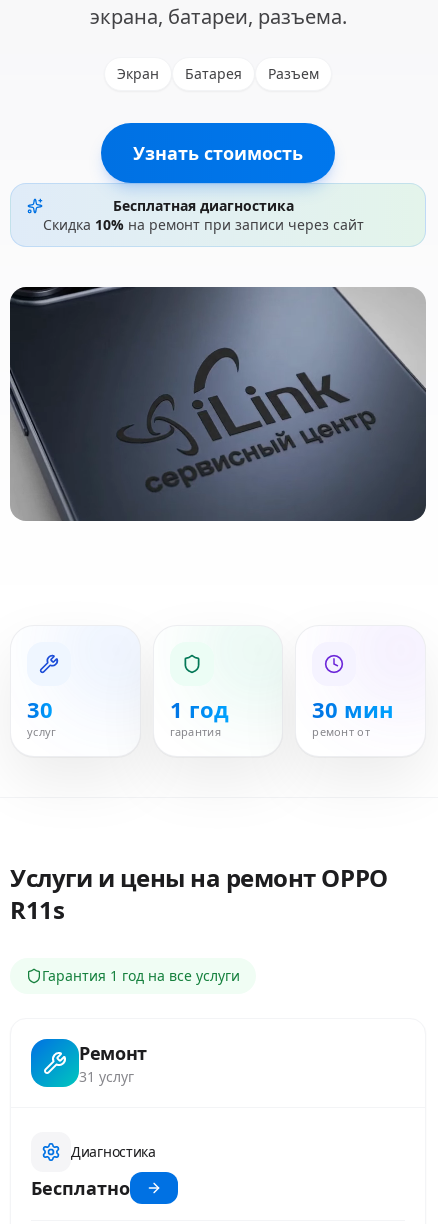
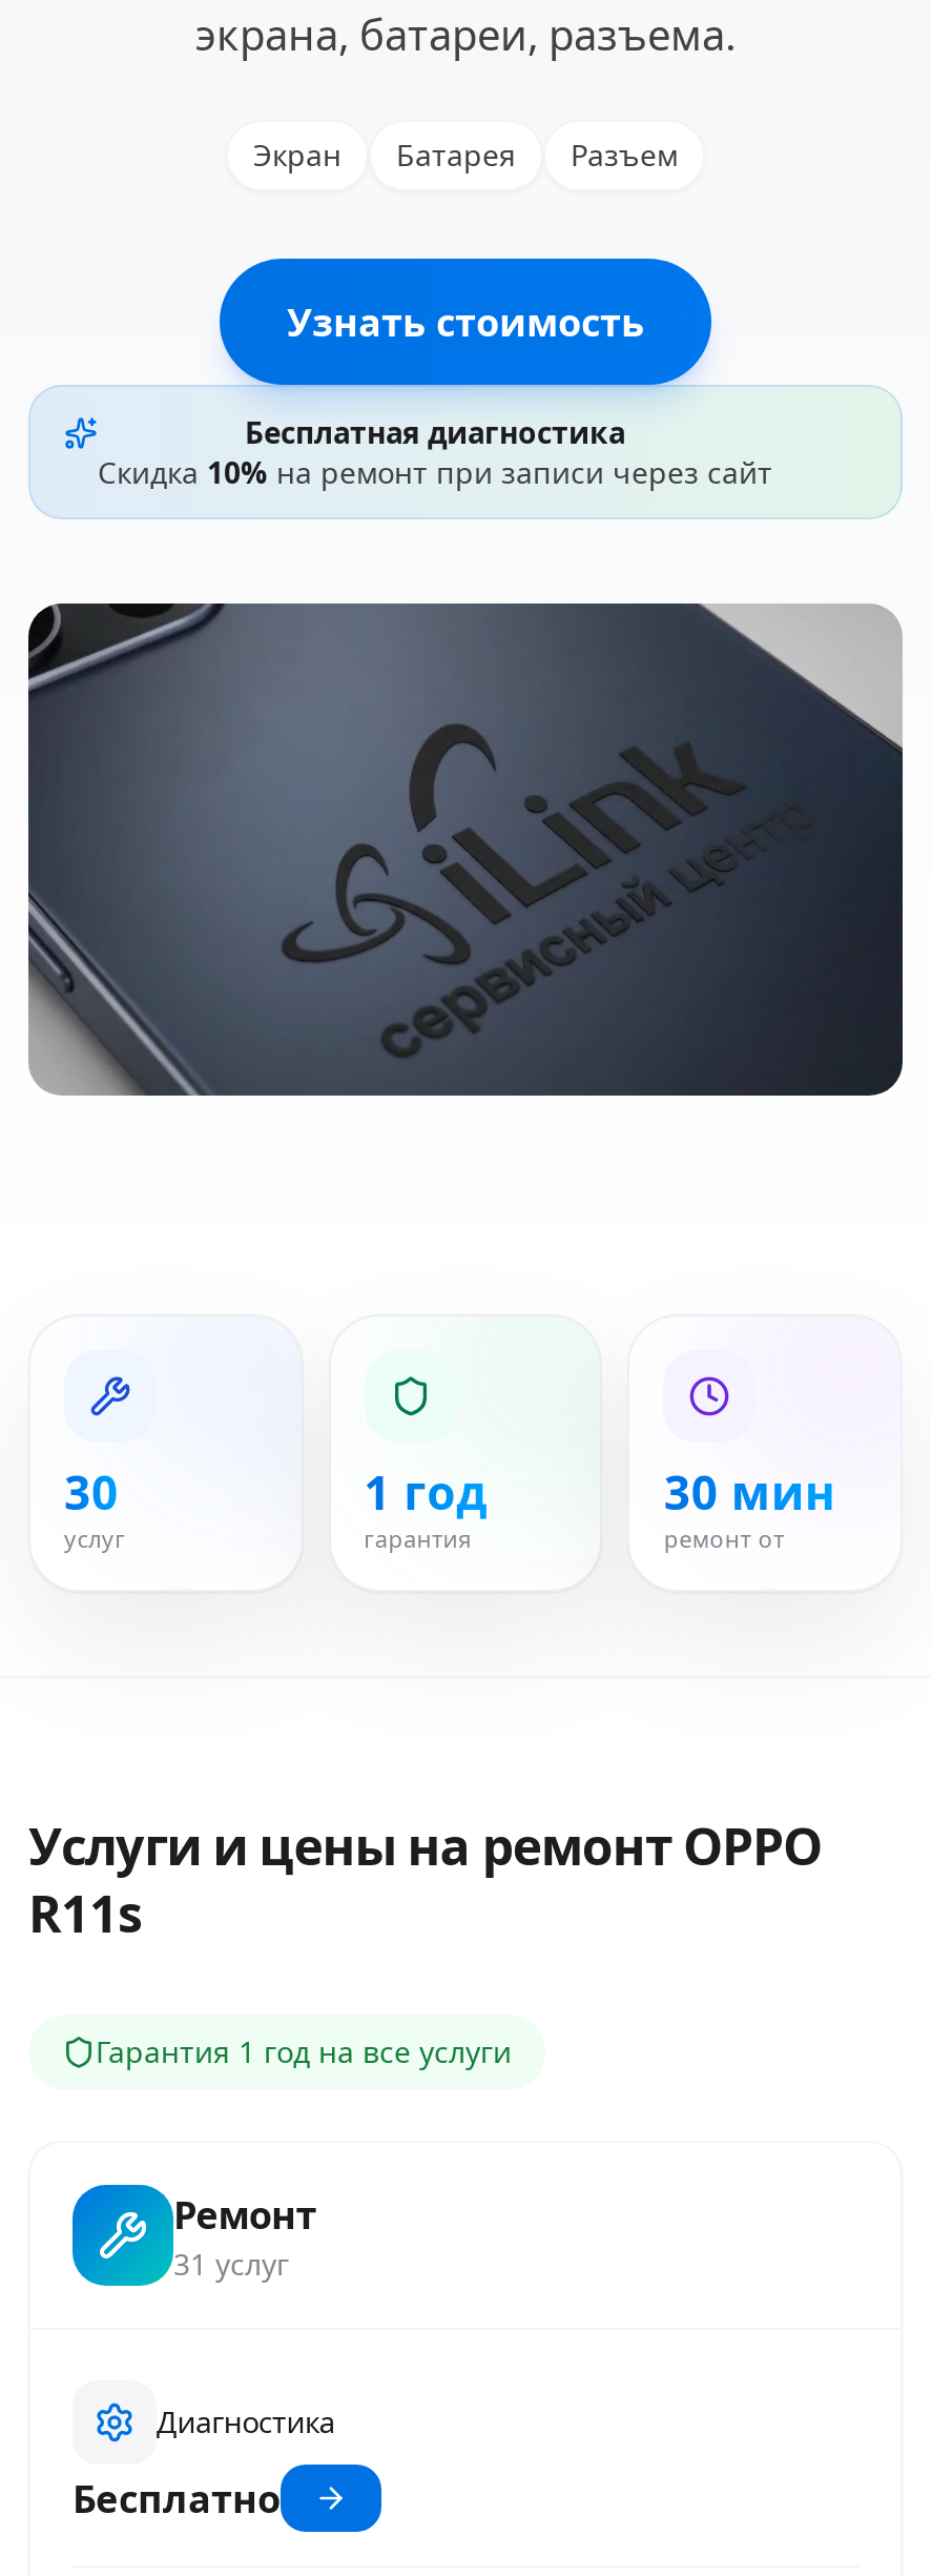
- [image]
+ [image]
